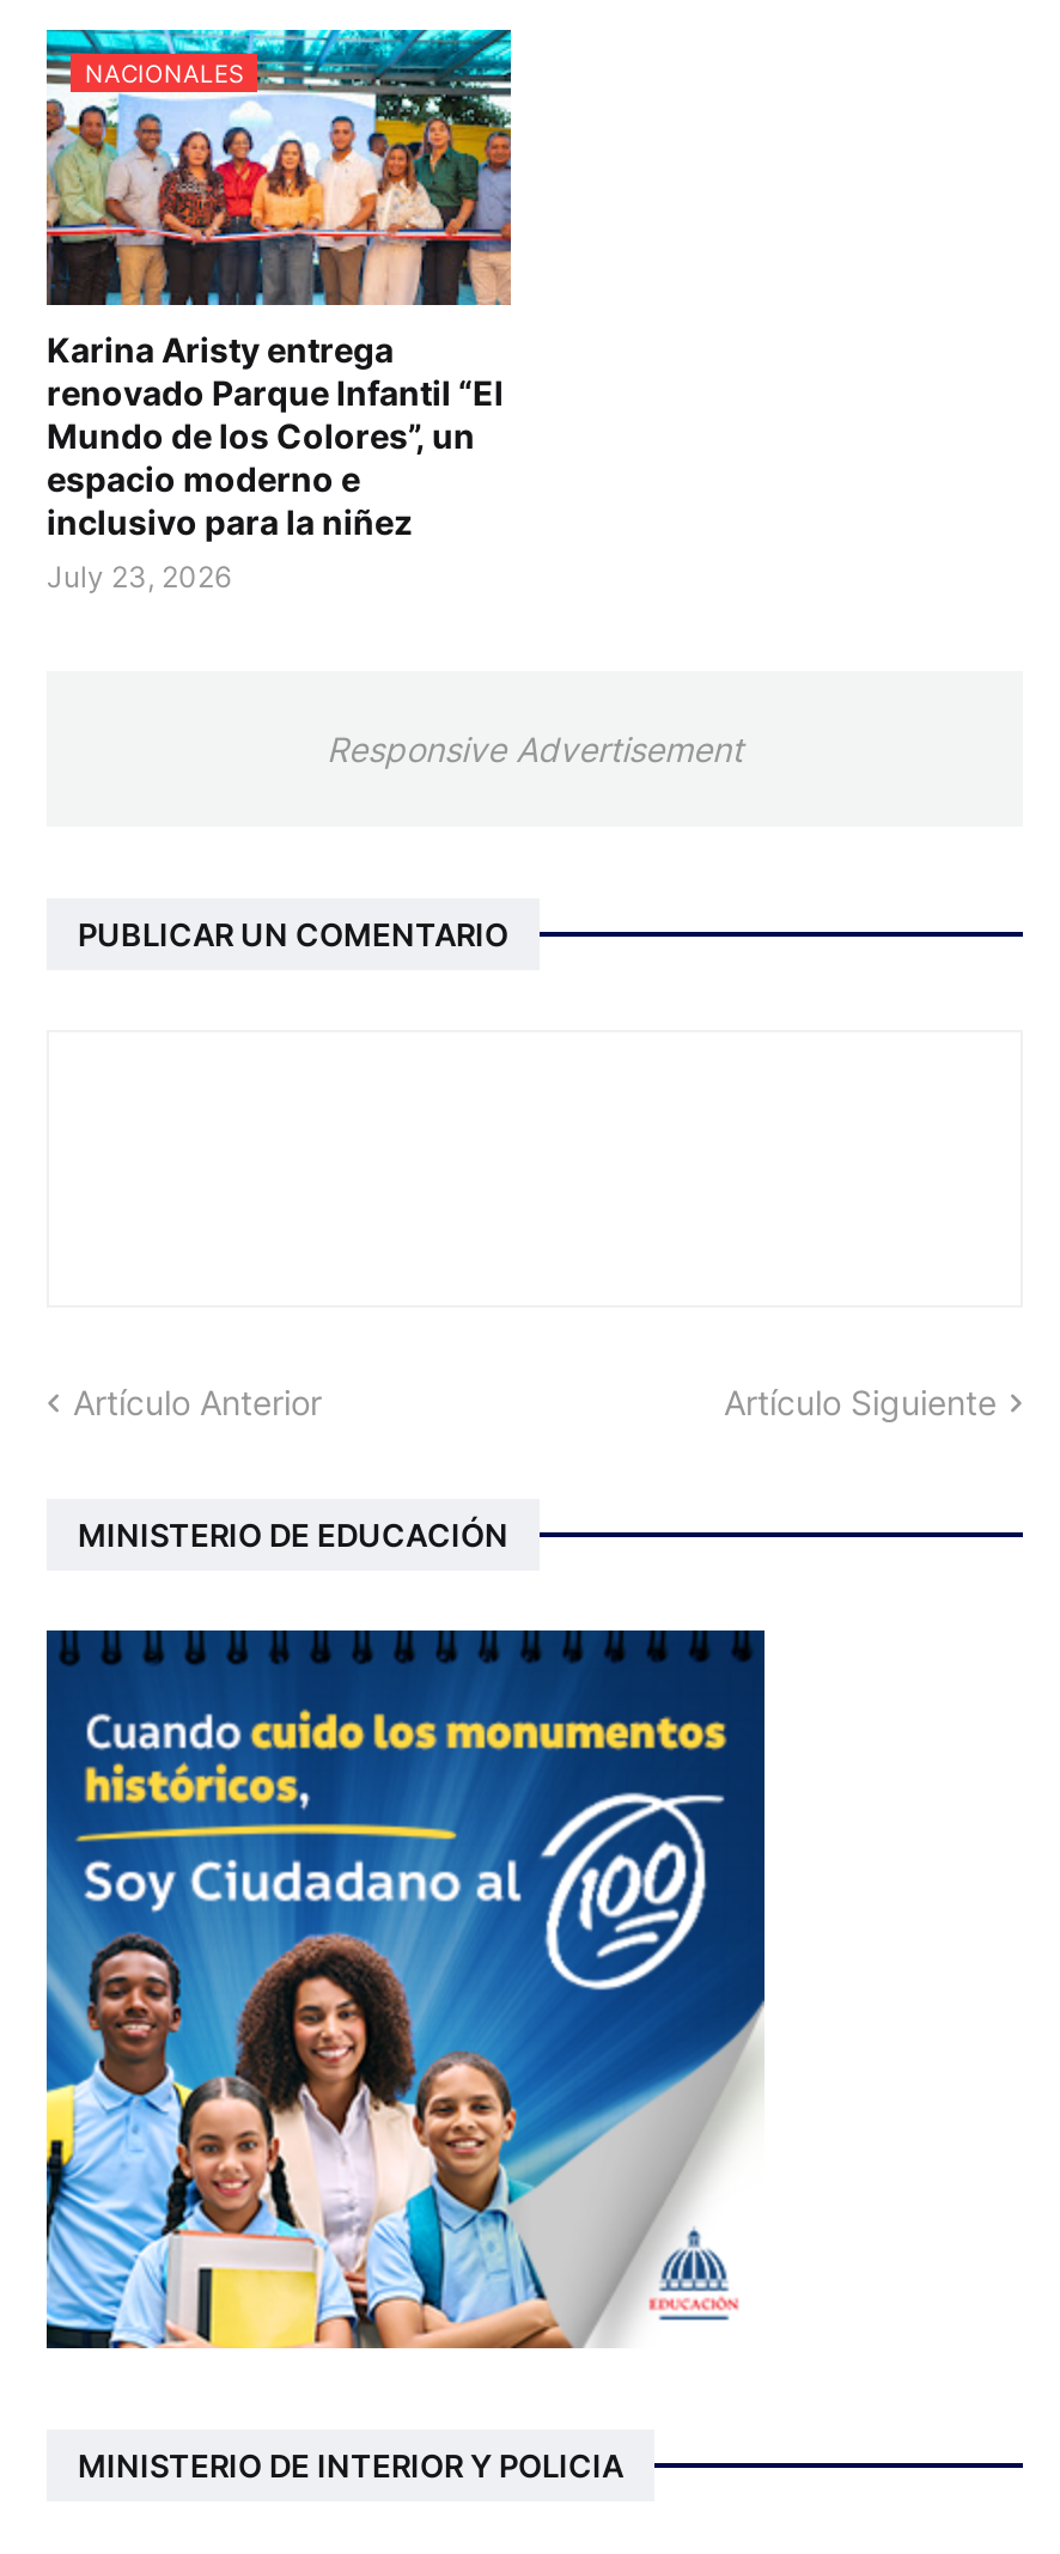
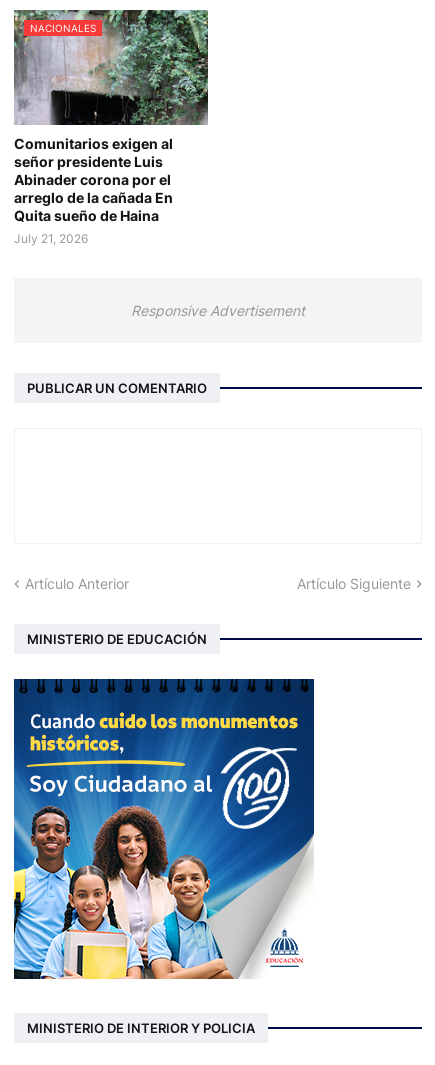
- [image]
- Karina Aristy entrega
- renovado Parque Infantil “El
- Mundo de los Colores”, un
- espacio moderno e
- inclusivo para la niñez
- July 23, 2026
+ [image]
+ Comunitarios exigen al
+ señor presidente Luis
+ Abinader corona por el
+ arreglo de la cañada En
+ Quita sueño de Haina
+ July 21, 2026
